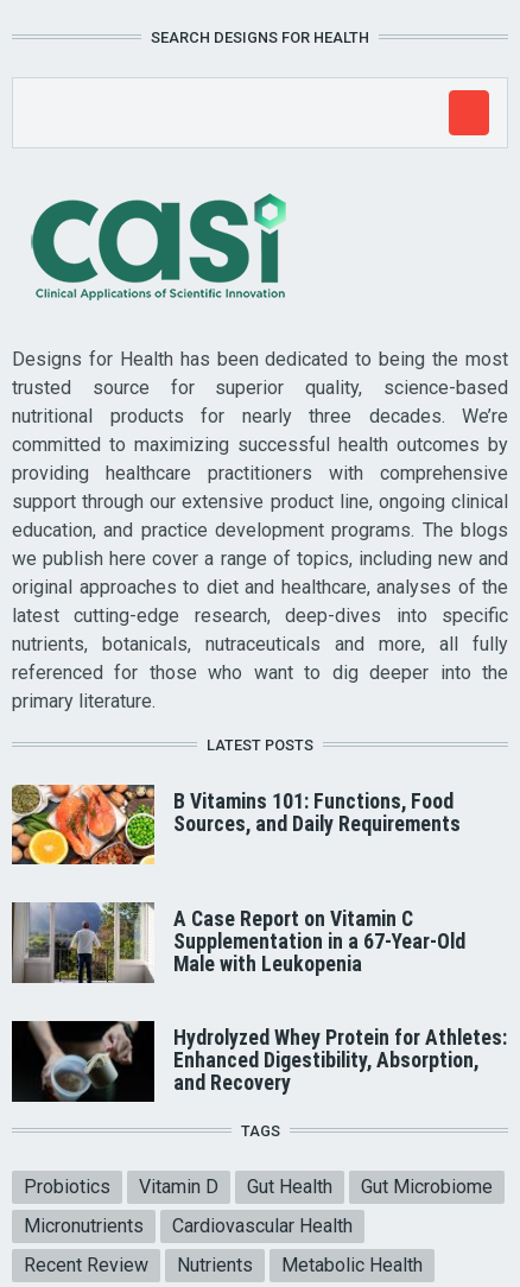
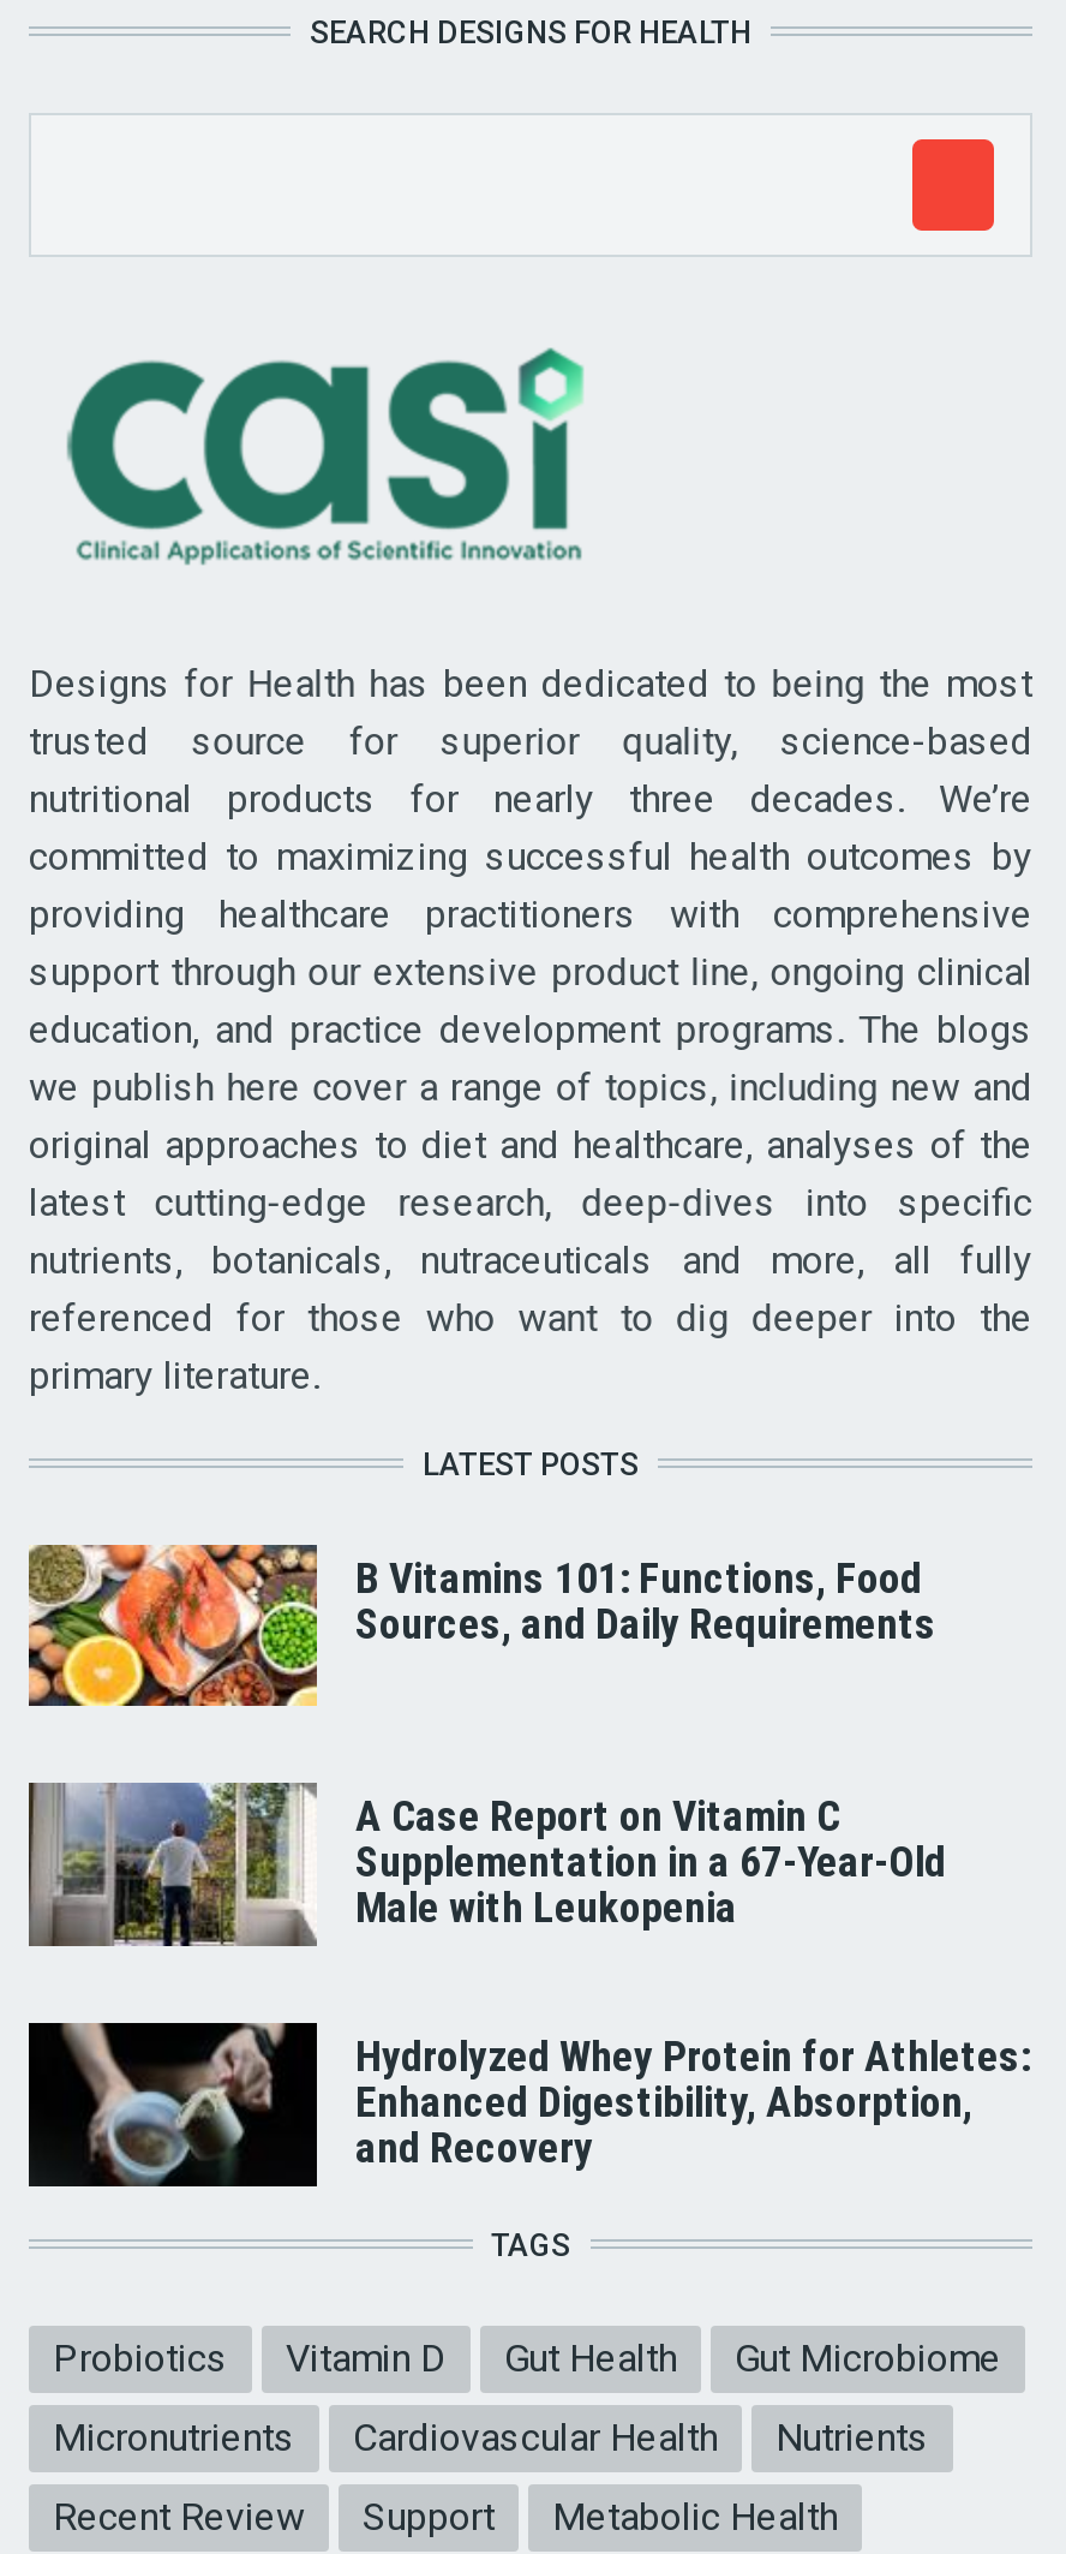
moved up: Nutrients

+ Support
